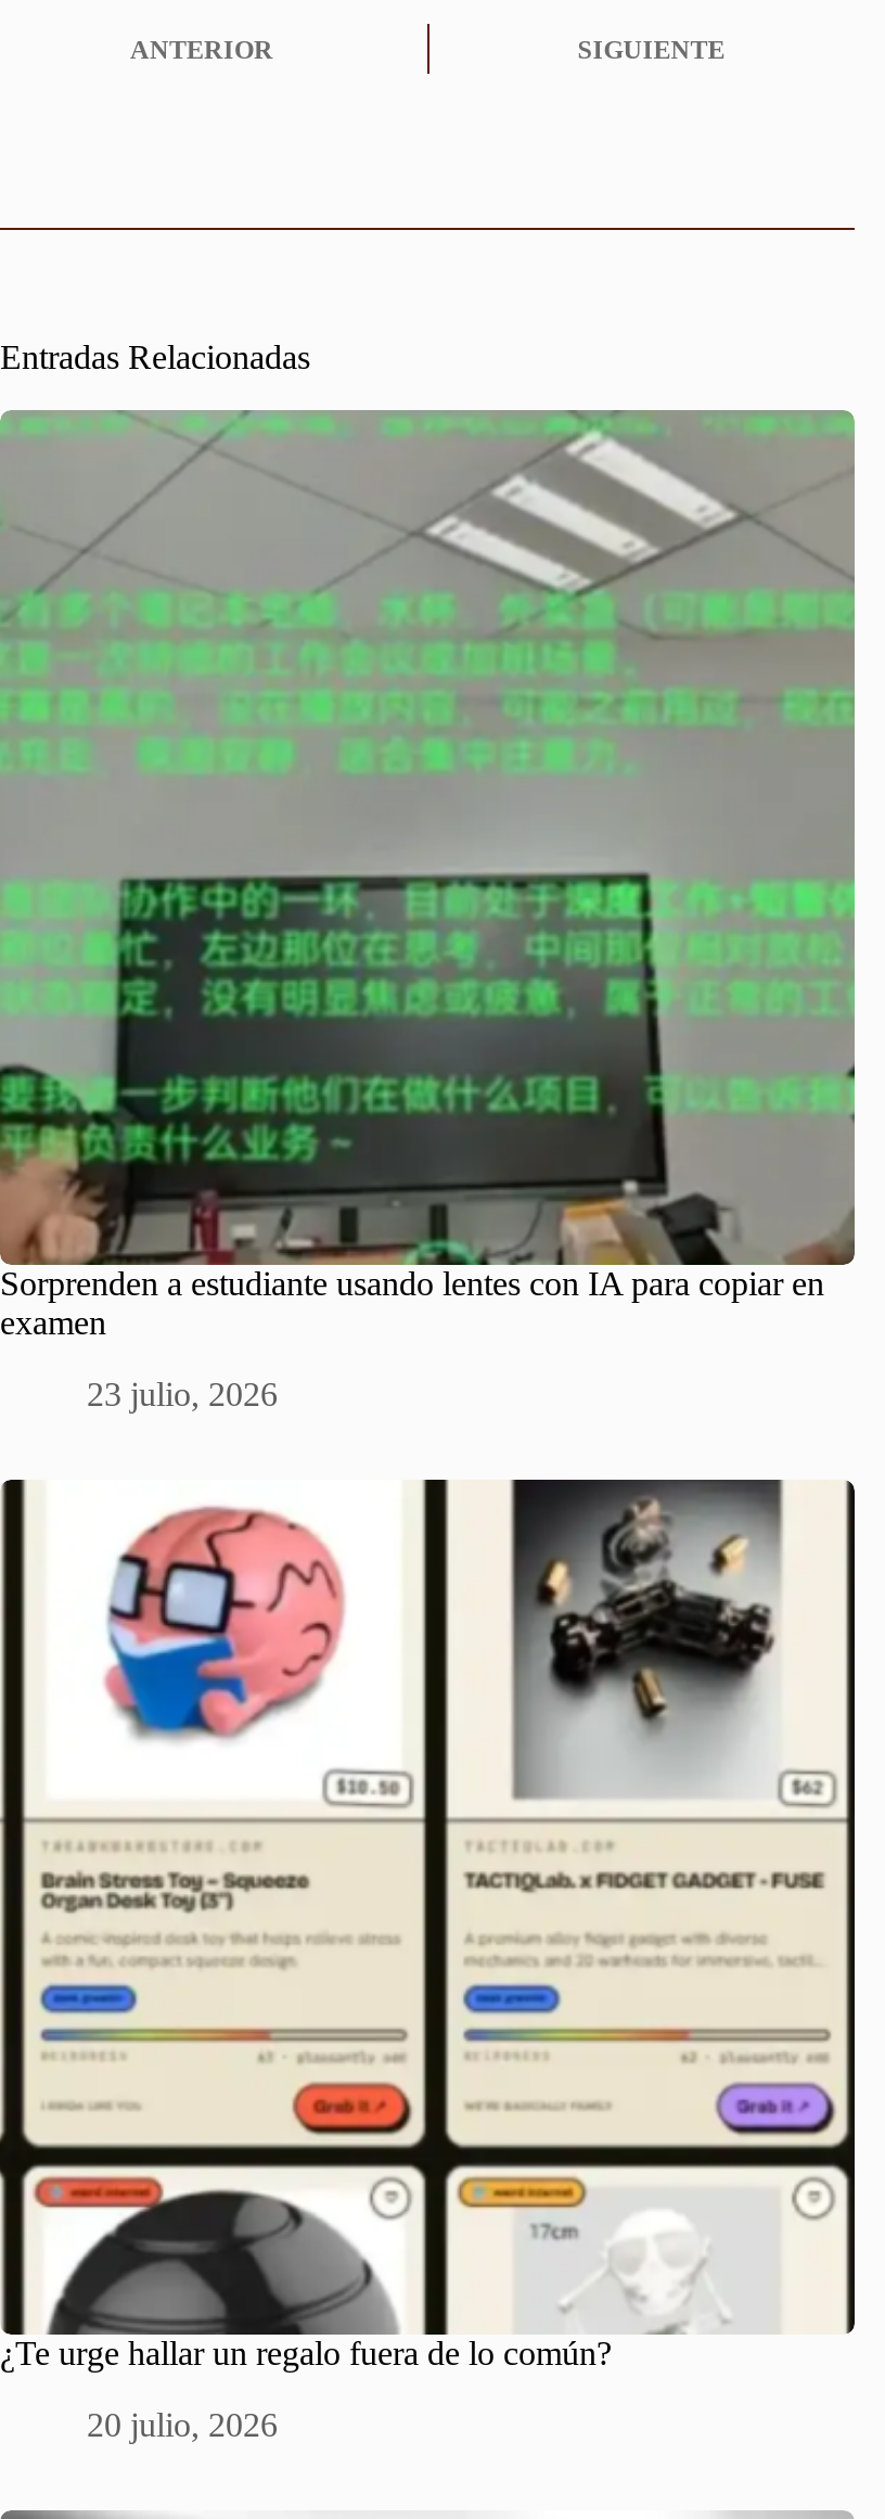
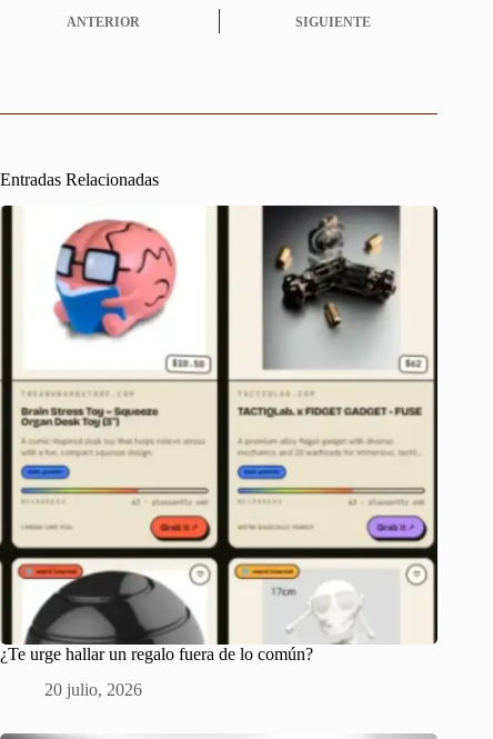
- [image]
- Sorprenden a estudiante usando lentes con IA para copiar en
- examen
- 23 julio, 2026
